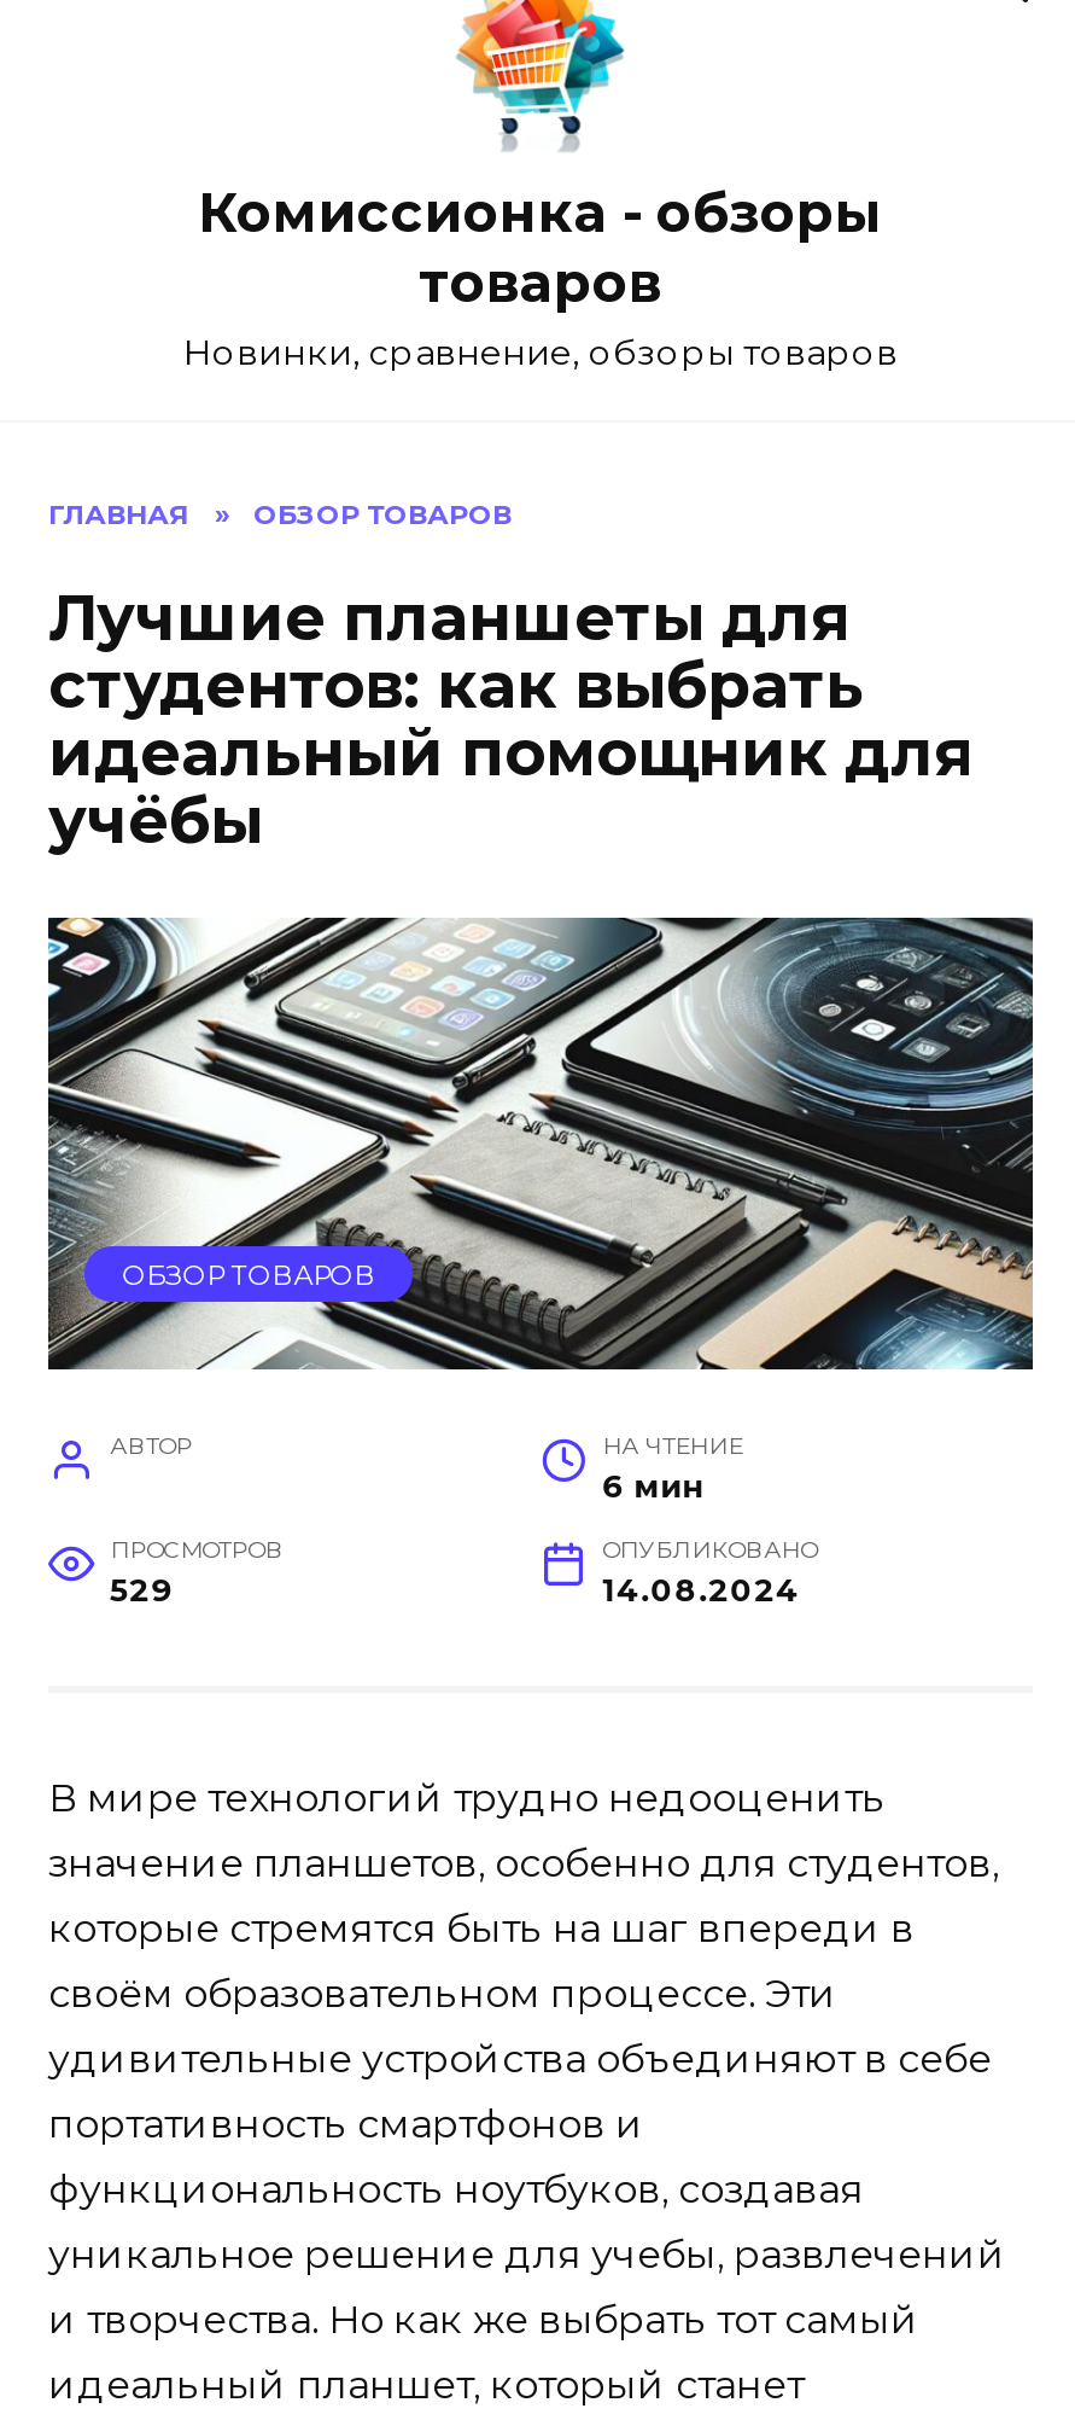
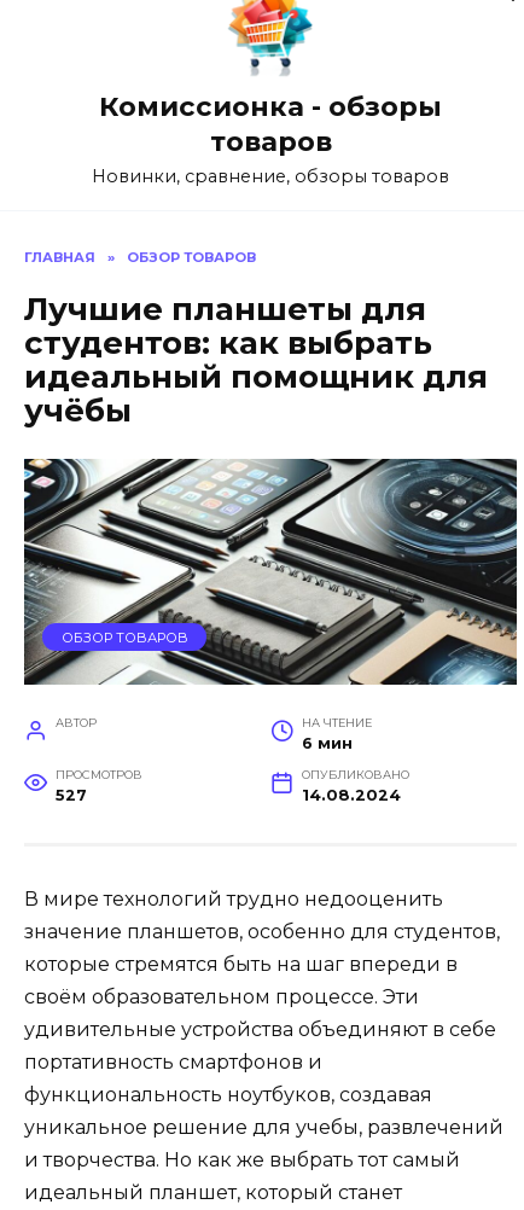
- 529
+ 527
